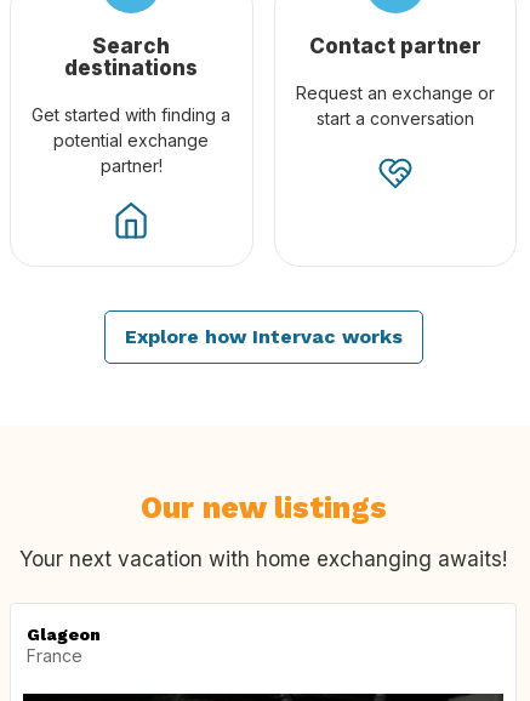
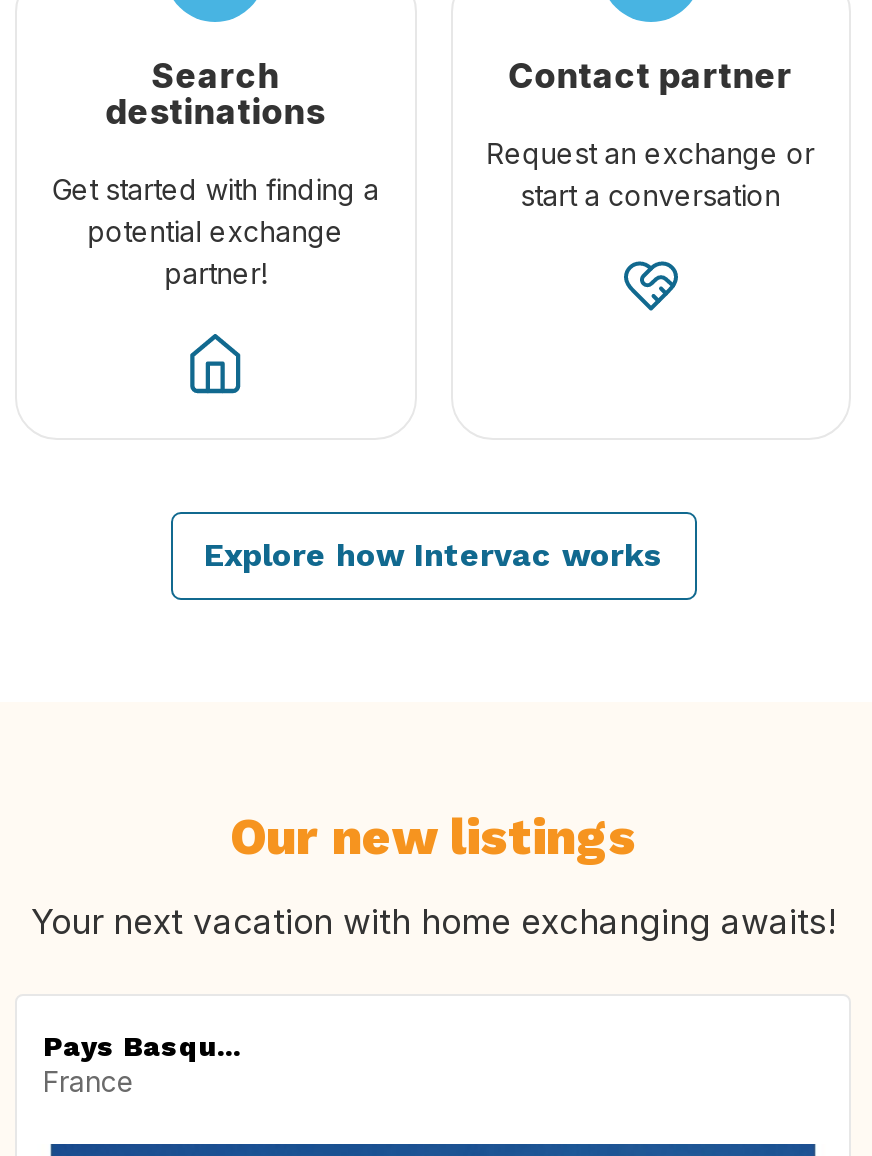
- Glageon
+ Pays Basqu...
